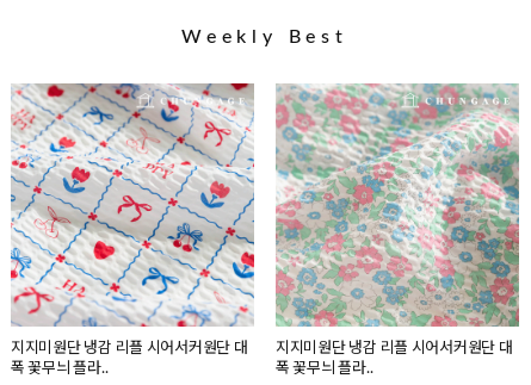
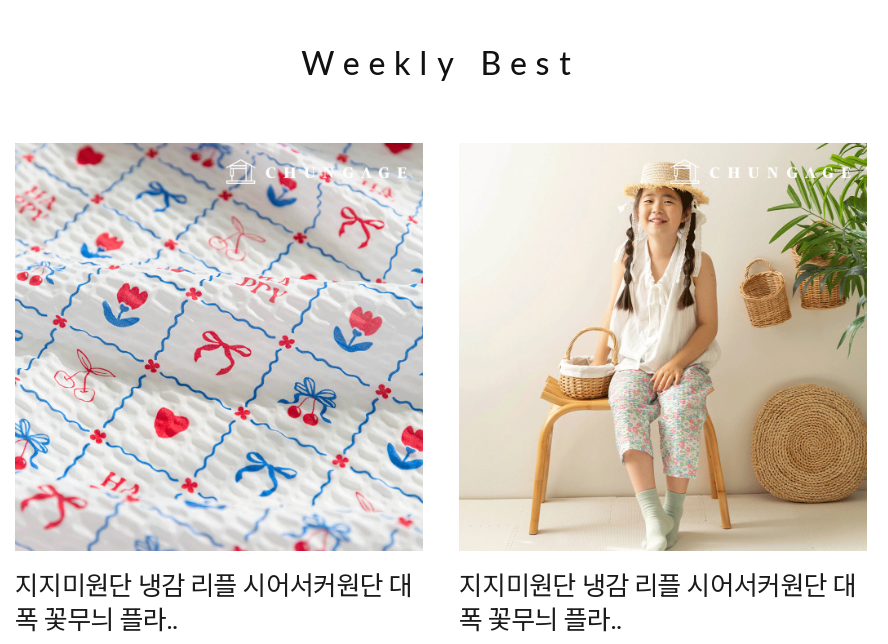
- [image]
+ [image]
